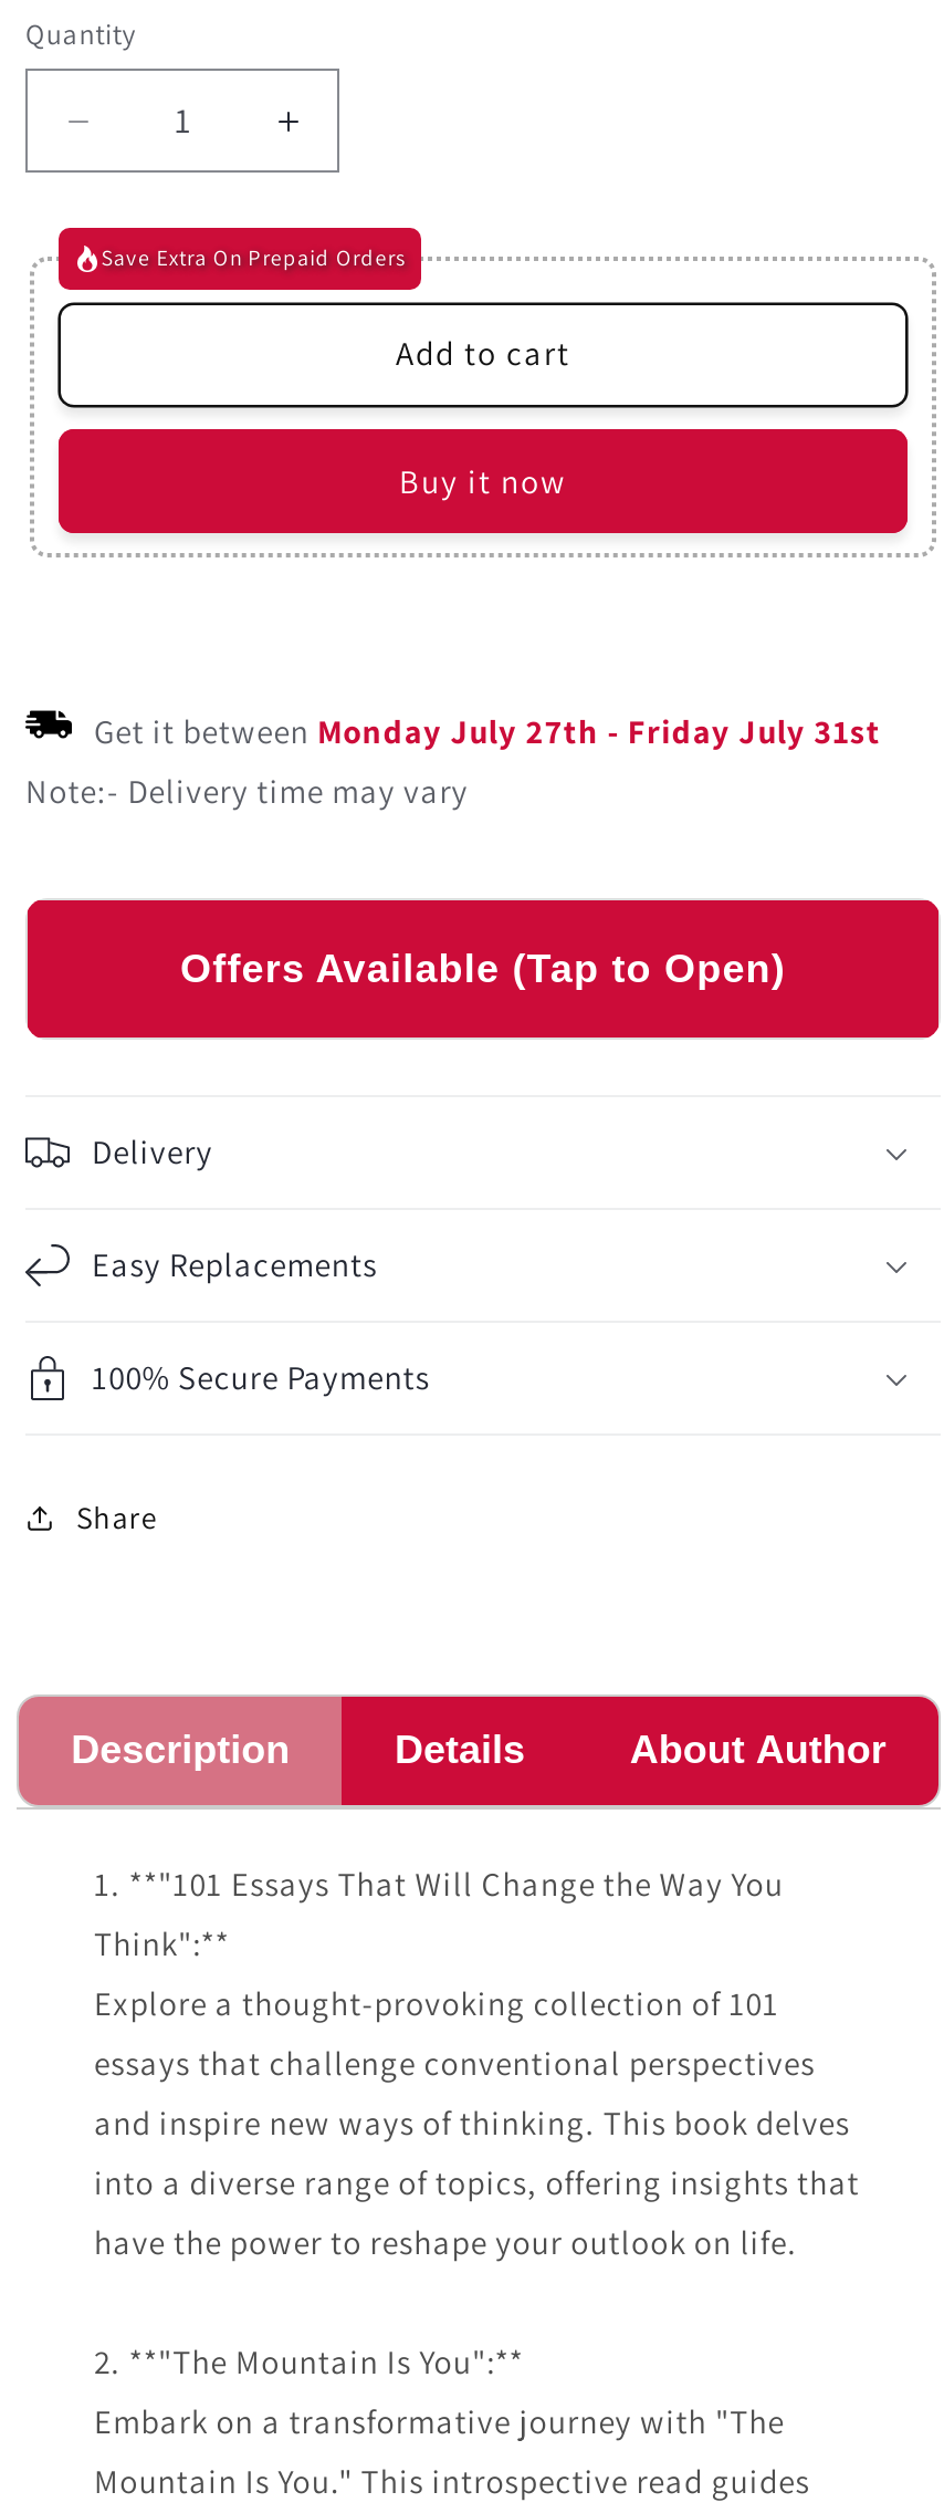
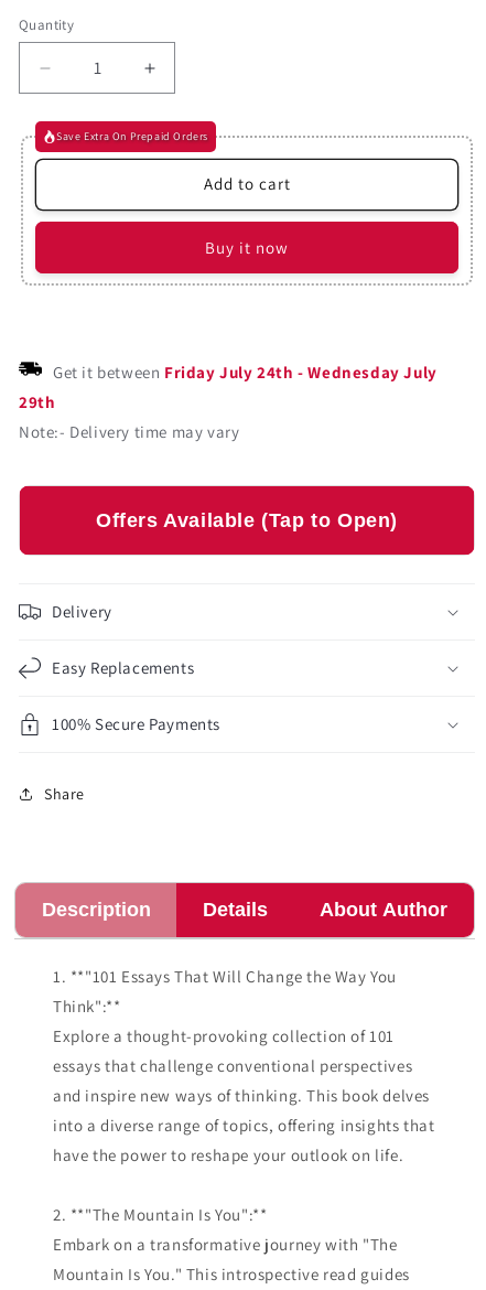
- Get it between Monday July 27th - Friday July 31st
+ Get it between Friday July 24th - Wednesday July
+ 29th
